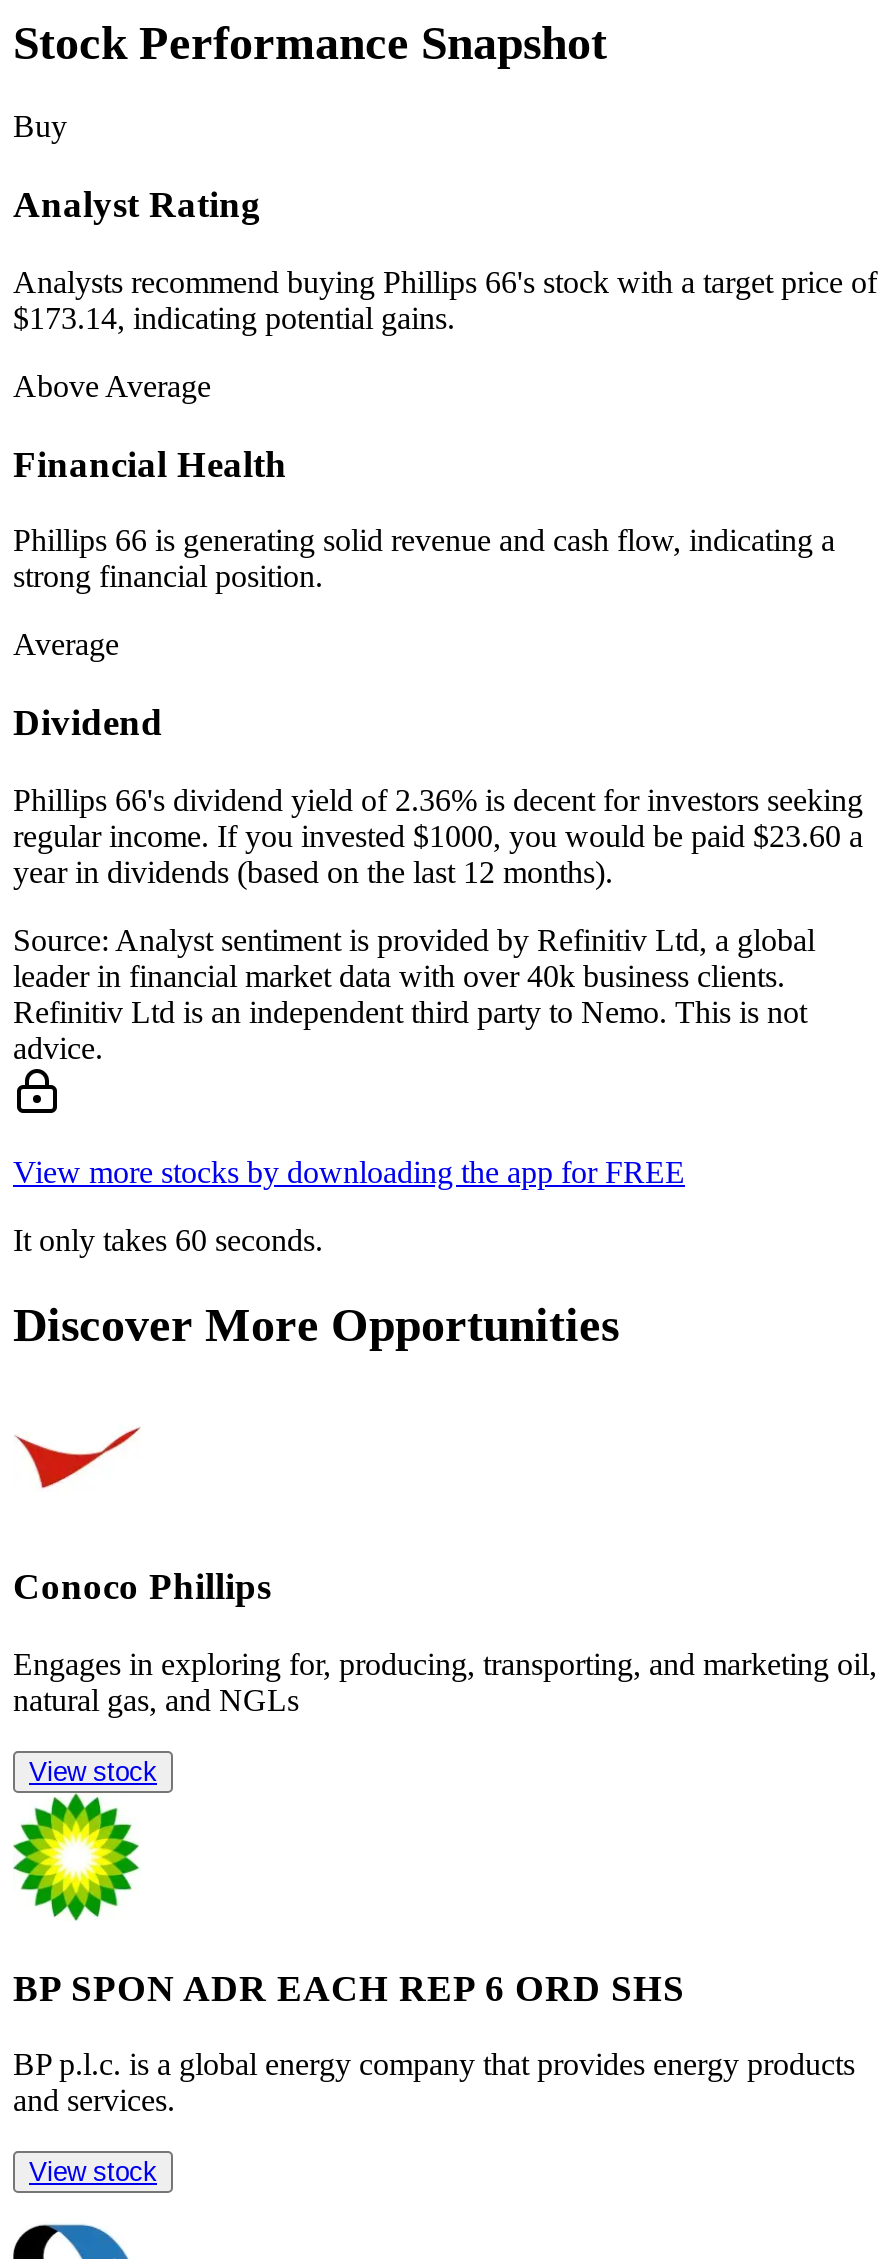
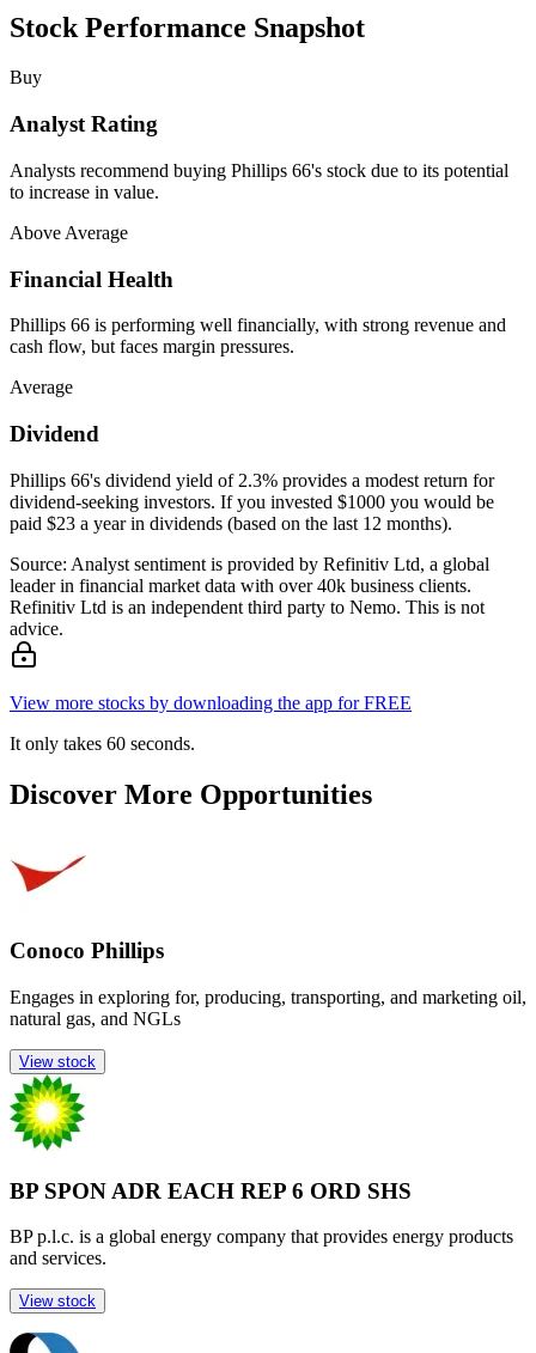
- Analysts recommend buying Phillips 66's stock with a target price of
- $173.14, indicating potential gains.
+ Analysts recommend buying Phillips 66's stock due to its potential
+ to increase in value.

- Phillips 66 is generating solid revenue and cash flow, indicating a
- strong financial position.
+ Phillips 66 is performing well financially, with strong revenue and
+ cash flow, but faces margin pressures.

- Phillips 66's dividend yield of 2.36% is decent for investors seeking
- regular income. If you invested $1000, you would be paid $23.60 a
- year in dividends (based on the last 12 months).
+ Phillips 66's dividend yield of 2.3% provides a modest return for
+ dividend-seeking investors. If you invested $1000 you would be
+ paid $23 a year in dividends (based on the last 12 months).
